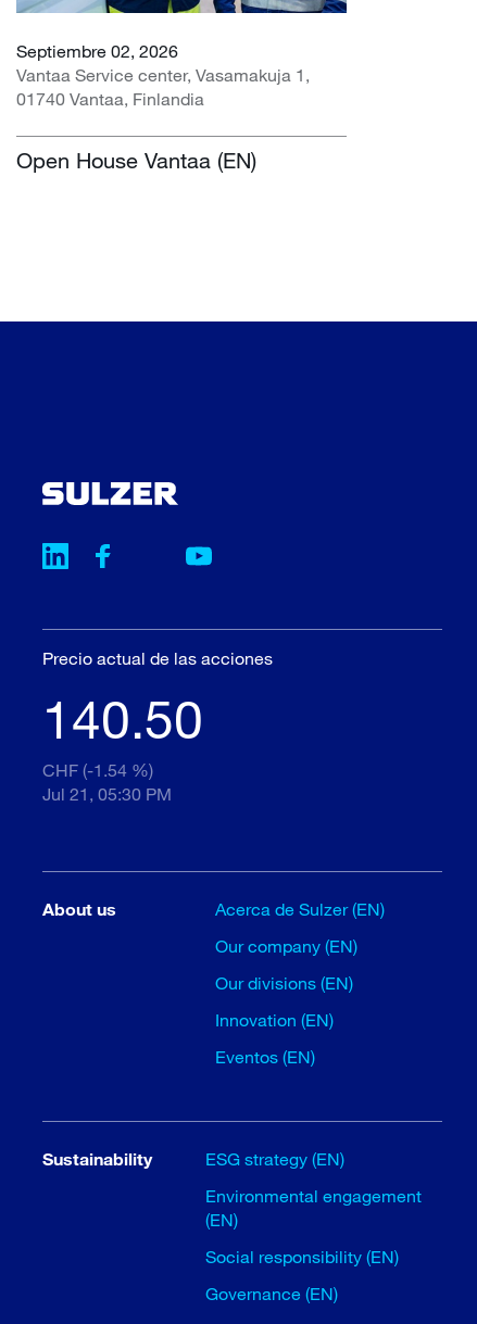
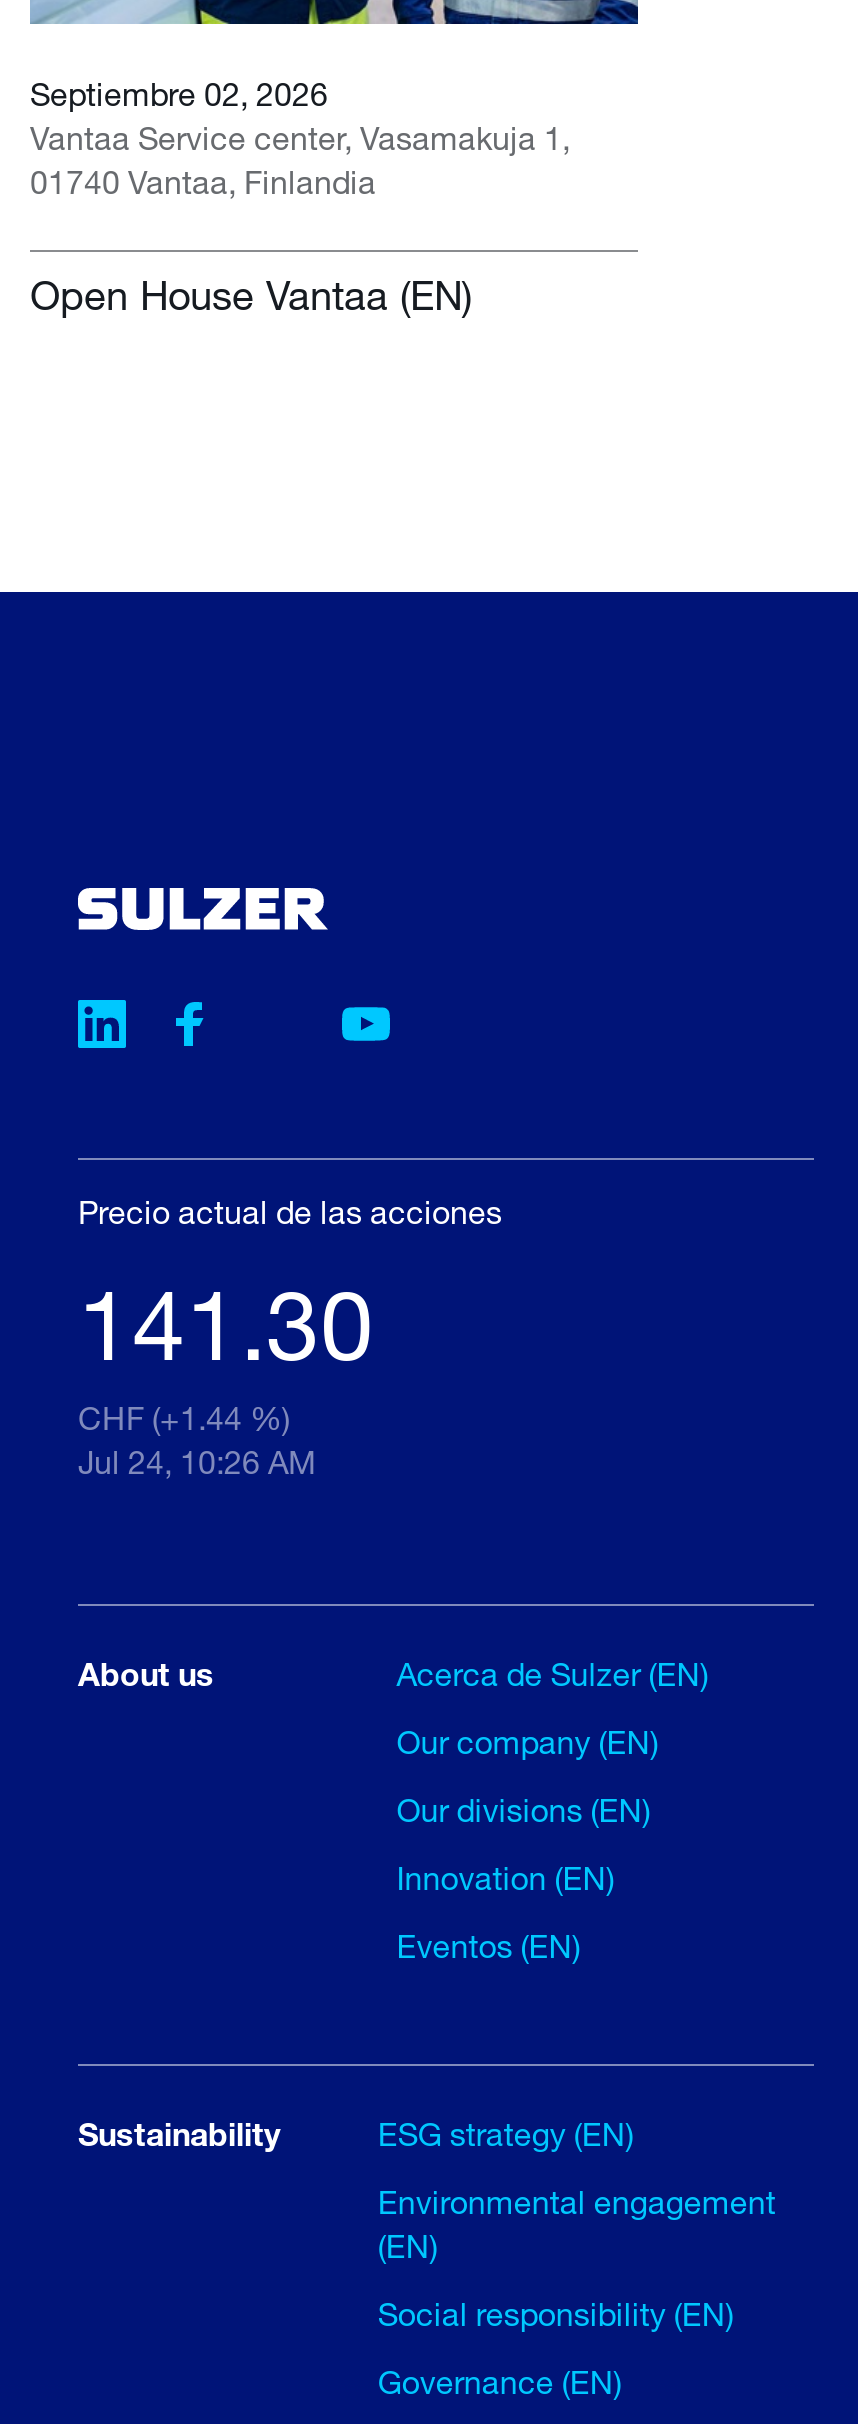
- 140.50
+ 141.30

- CHF (-1.54 %)
+ CHF (+1.44 %)

- Jul 21, 05:30 PM
+ Jul 24, 10:26 AM
